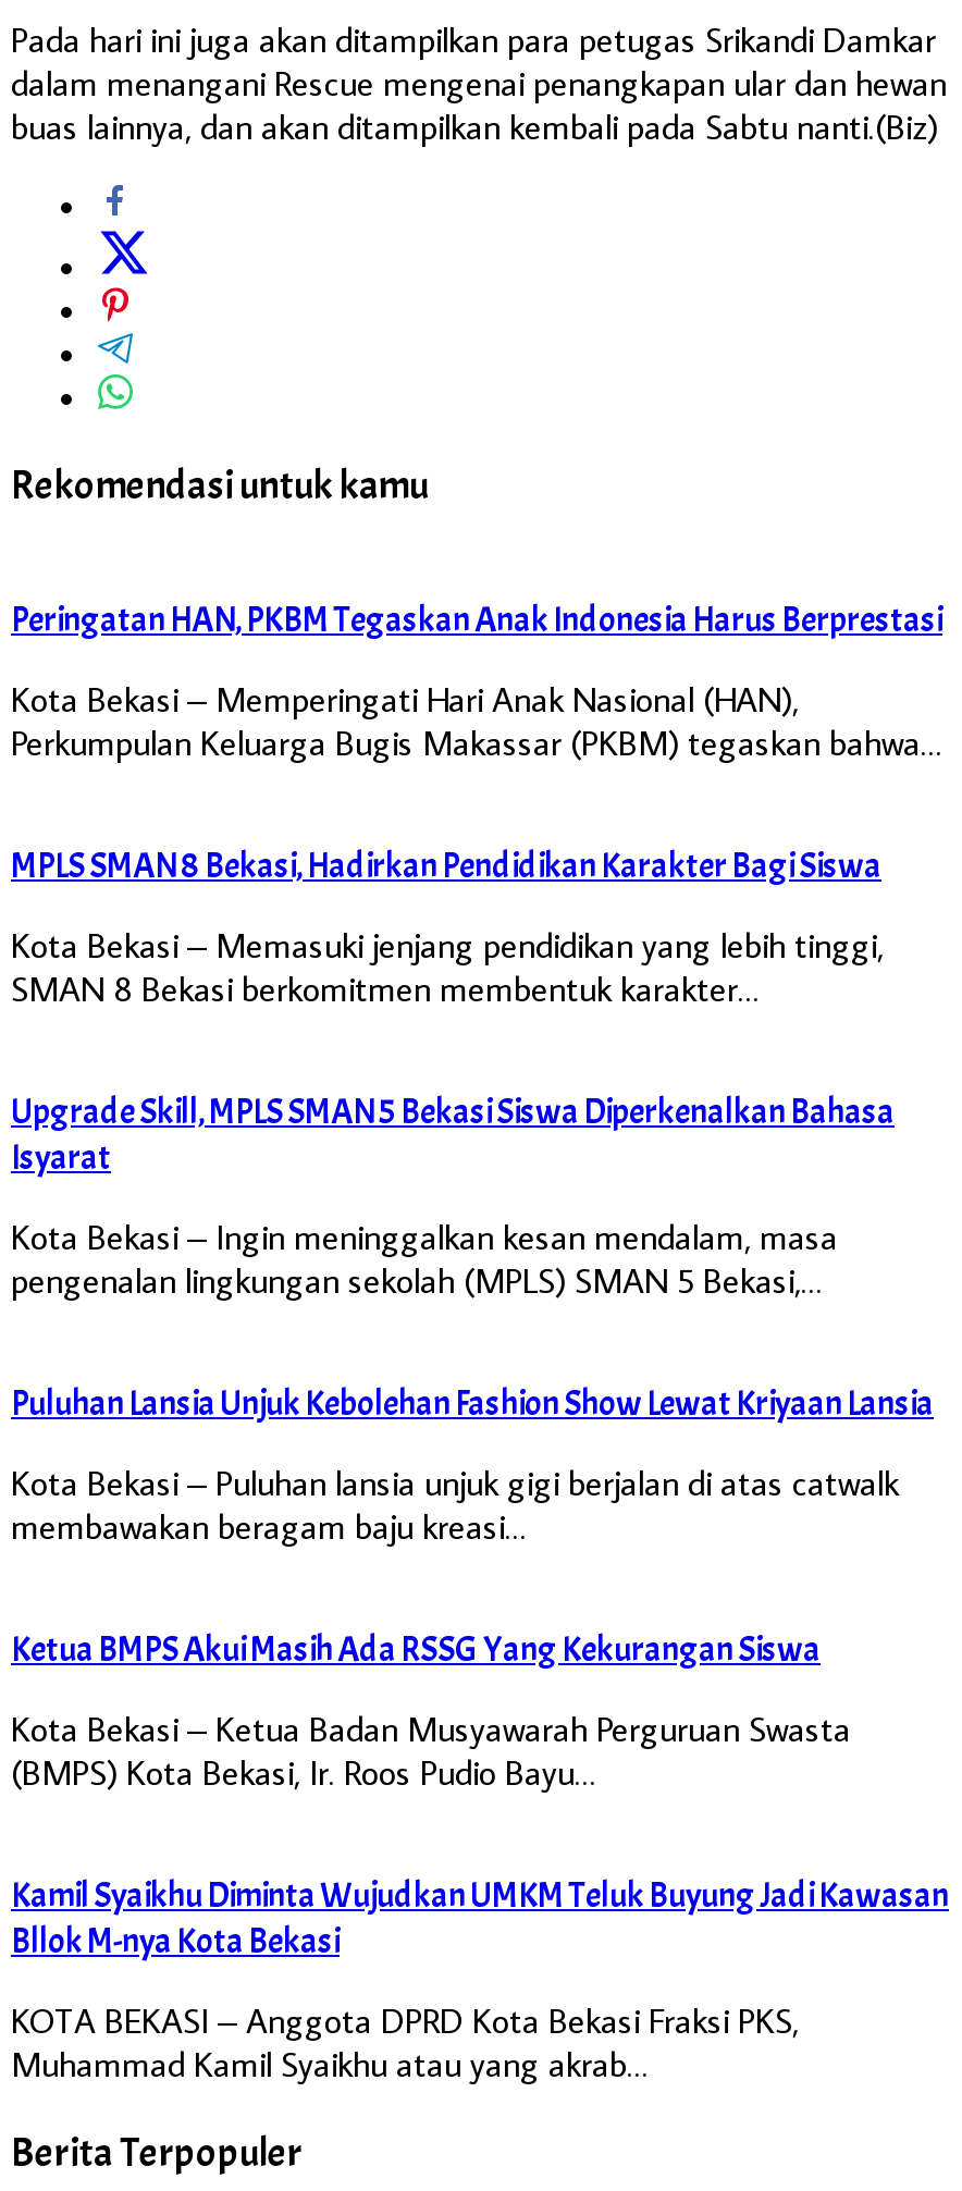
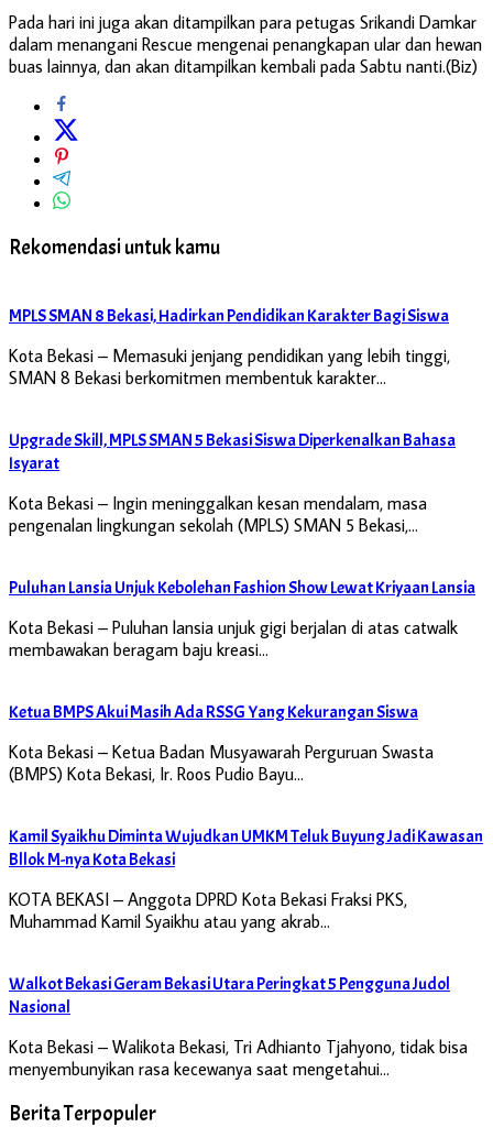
- Peringatan HAN, PKBM Tegaskan Anak Indonesia Harus Berprestasi
- Kota Bekasi – Memperingati Hari Anak Nasional (HAN),
- Perkumpulan Keluarga Bugis Makassar (PKBM) tegaskan bahwa…

moved up: MPLS SMAN 8 Bekasi, Hadirkan Pendidikan Karakter Bagi Siswa | Kota Bekasi – Memasuki jenjang pendidikan yang lebih tinggi, | SMAN 8 Bekasi berkomitmen membentuk karakter… | ... | KOTA BEKASI – Anggota DPRD Kota Bekasi Fraksi PKS, | Muhammad Kamil Syaikhu atau yang akrab…

+ Walkot Bekasi Geram Bekasi Utara Peringkat 5 Pengguna Judol
+ Nasional
+ Kota Bekasi – Walikota Bekasi, Tri Adhianto Tjahyono, tidak bisa
+ menyembunyikan rasa kecewanya saat mengetahui…
